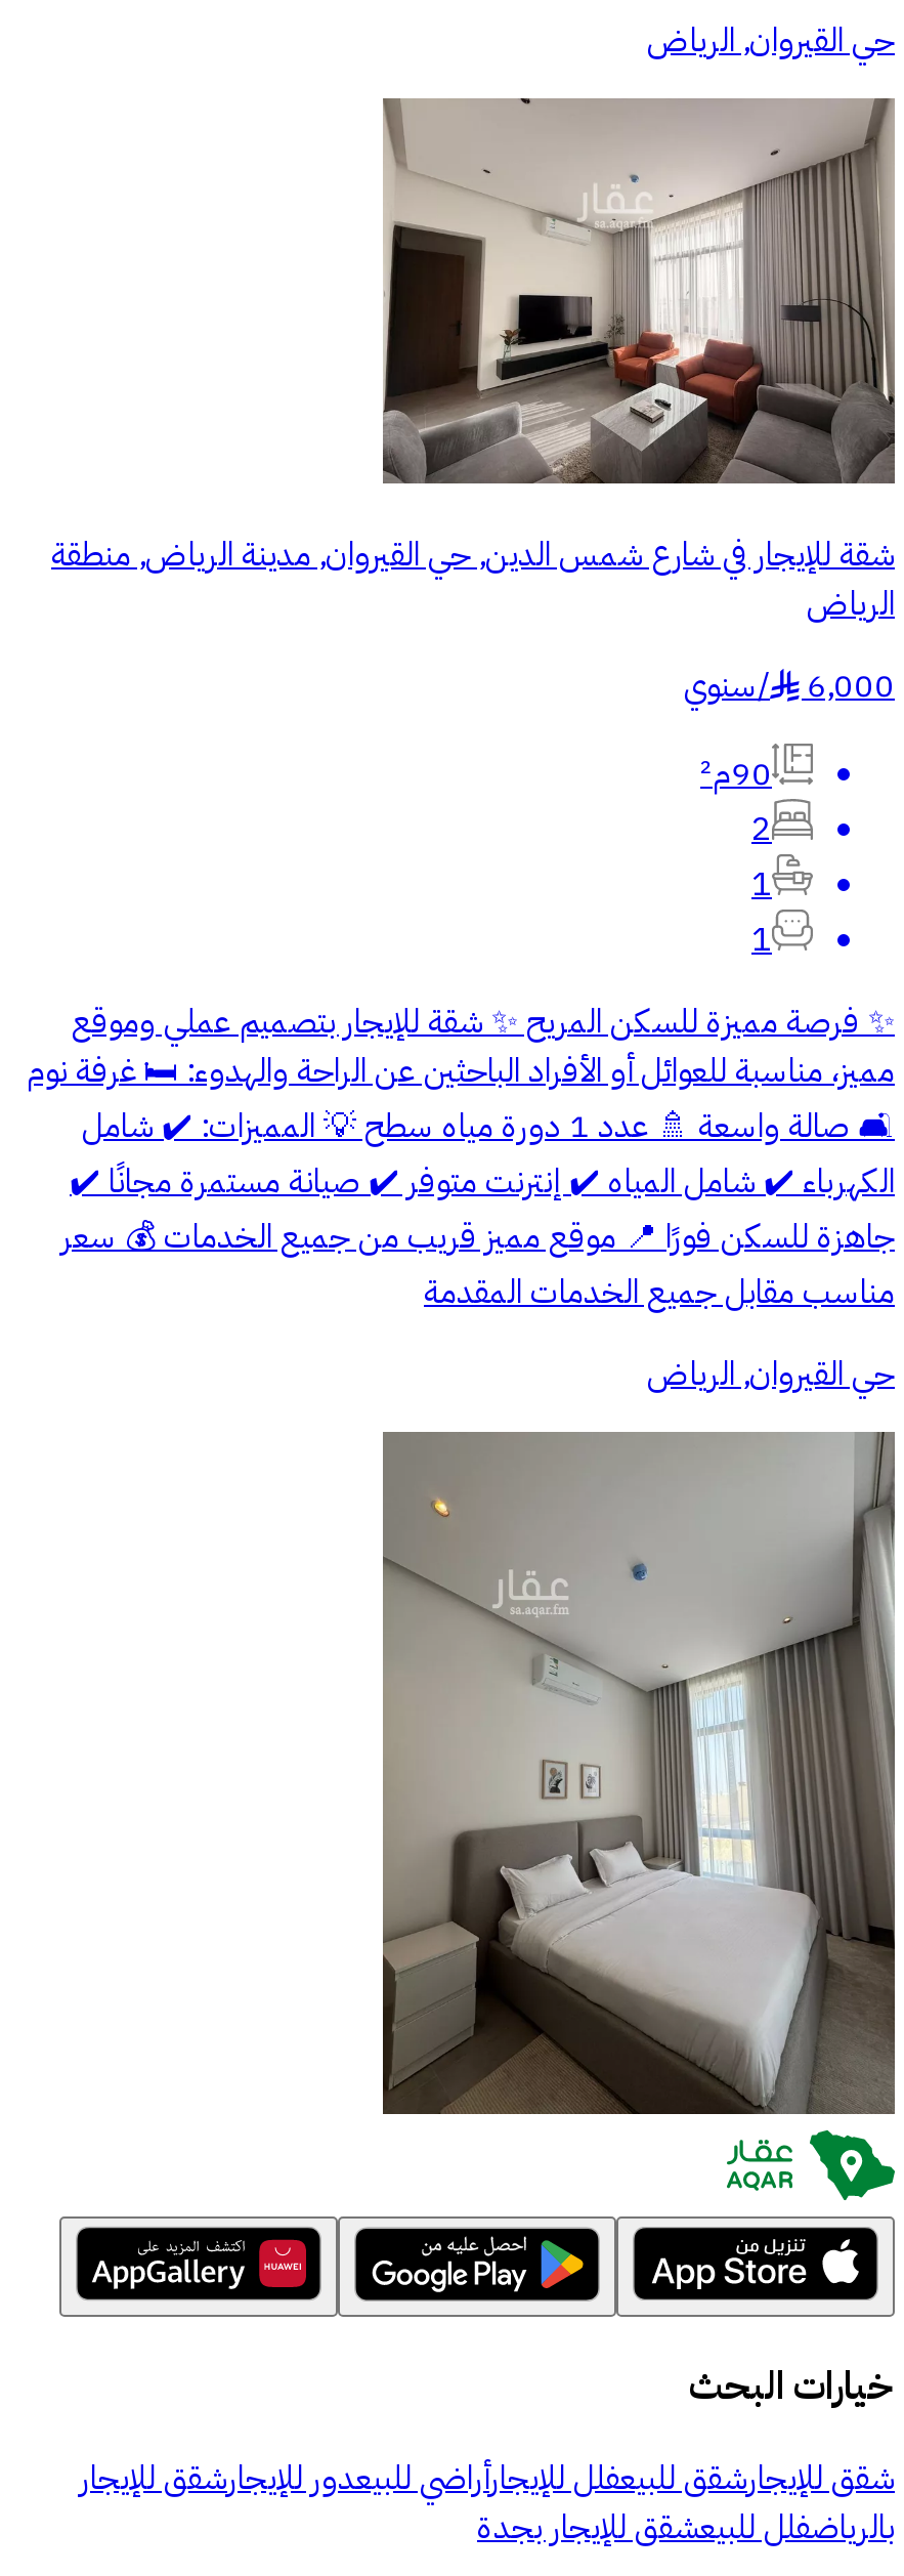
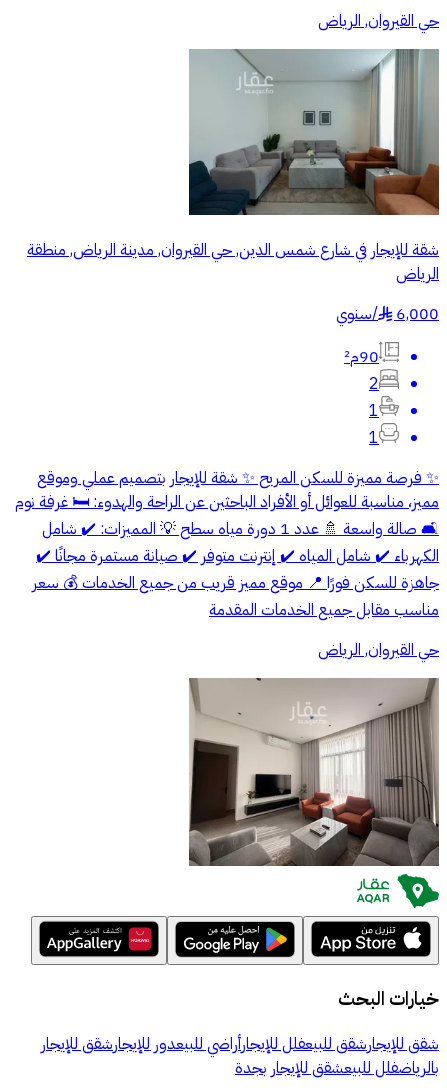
- [image]
+ [image]

- [image]
+ [image]
